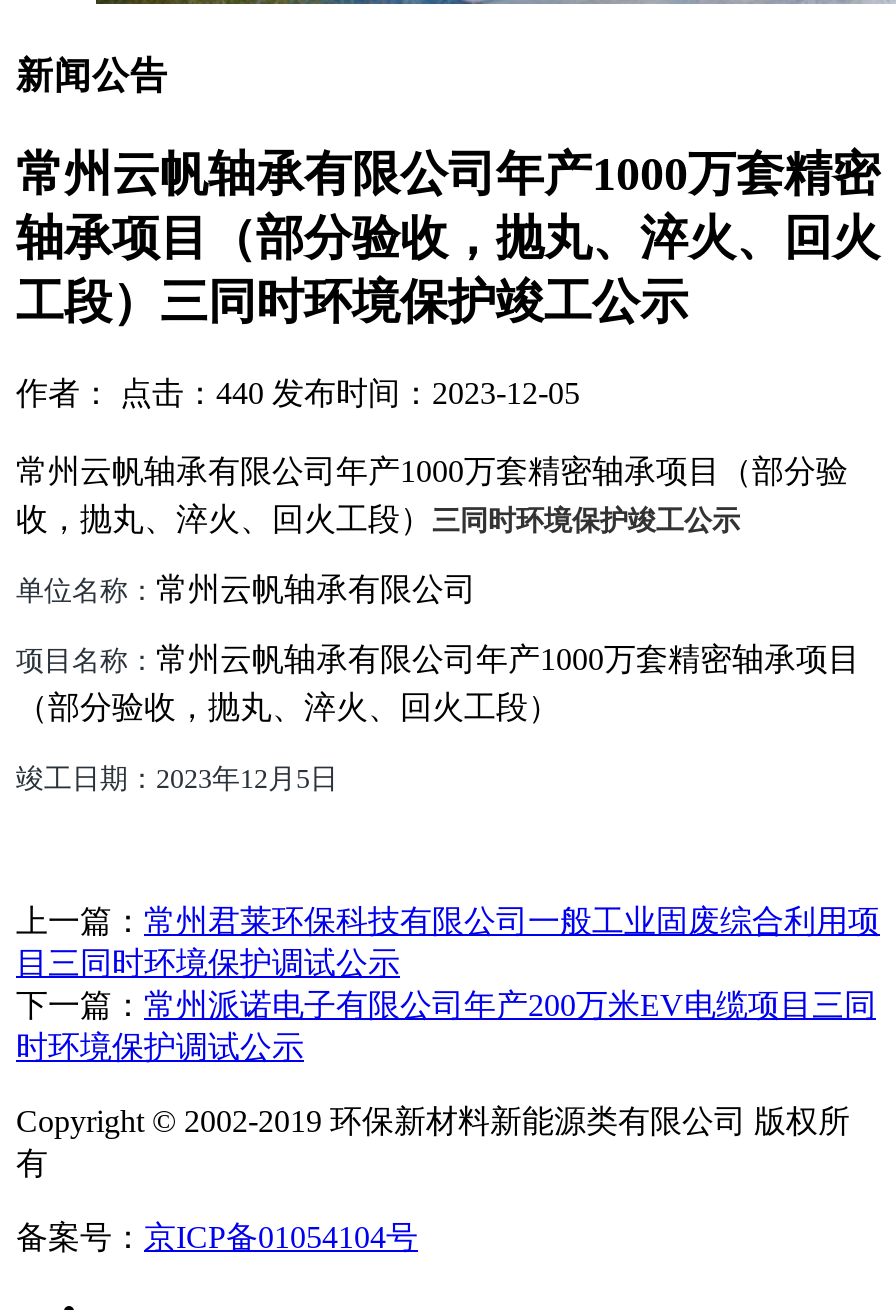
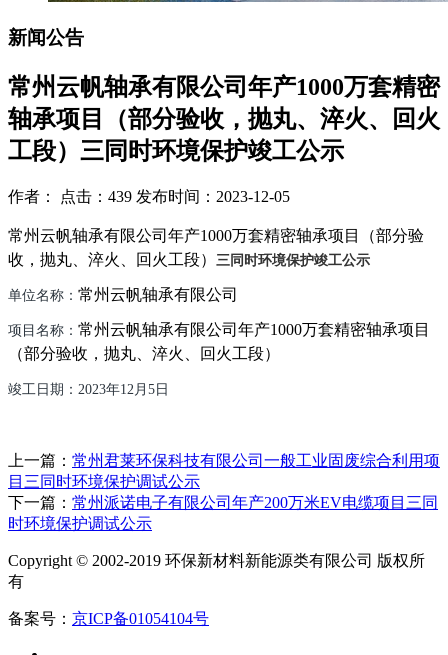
- 作者： 点击：440 发布时间：2023-12-05
+ 作者： 点击：439 发布时间：2023-12-05
